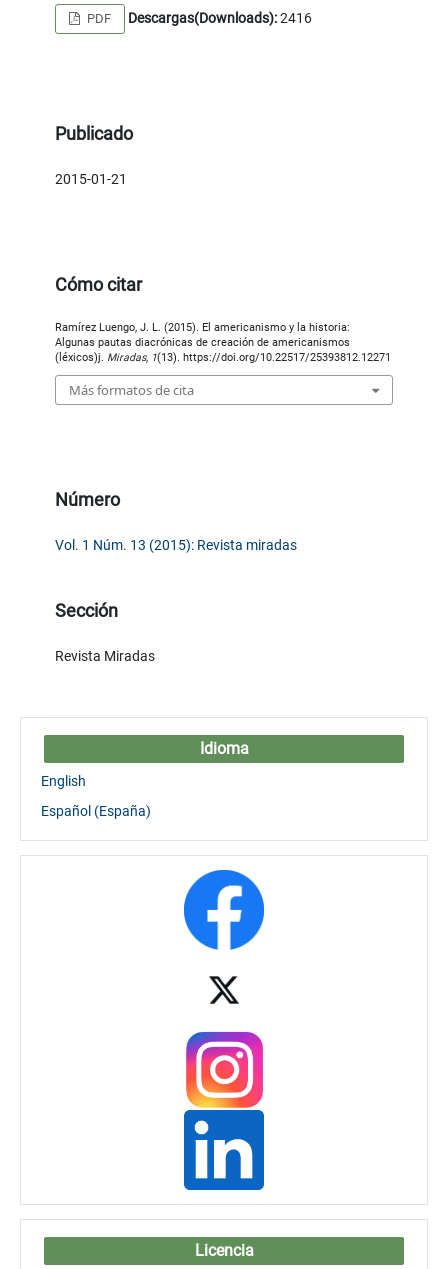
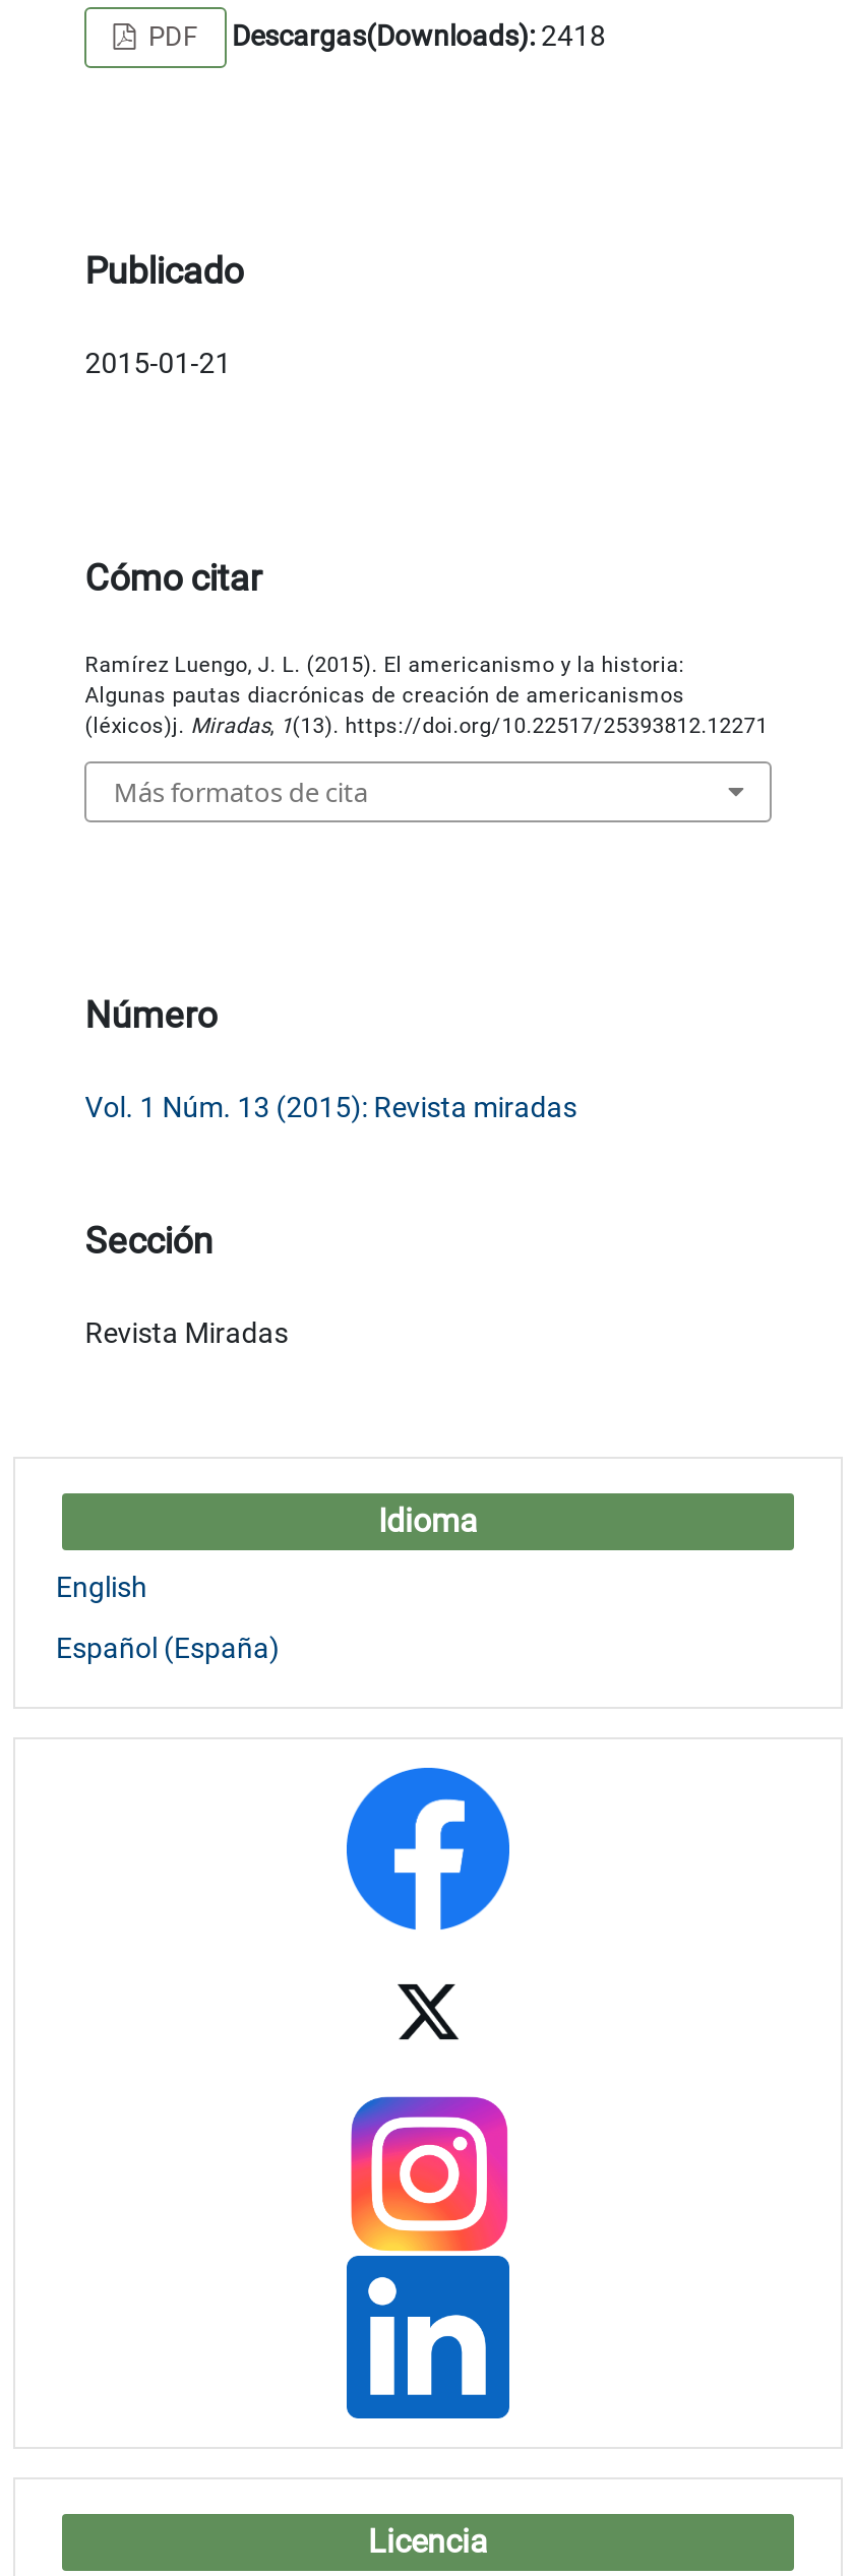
- Descargas(Downloads): 2416
+ Descargas(Downloads): 2418
